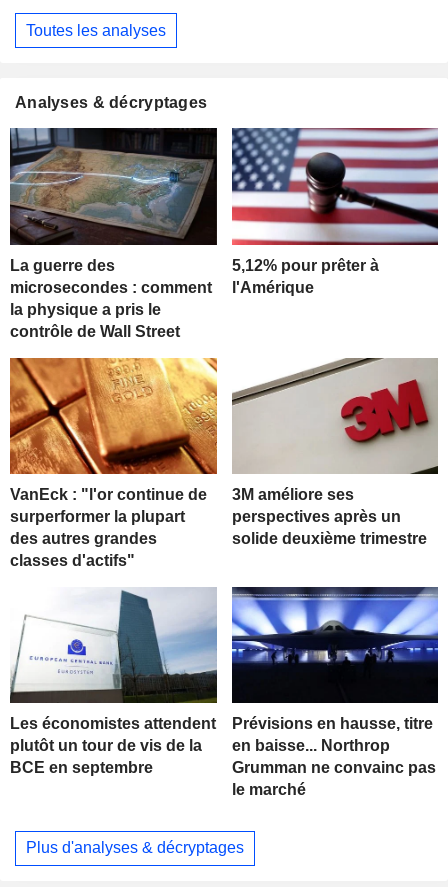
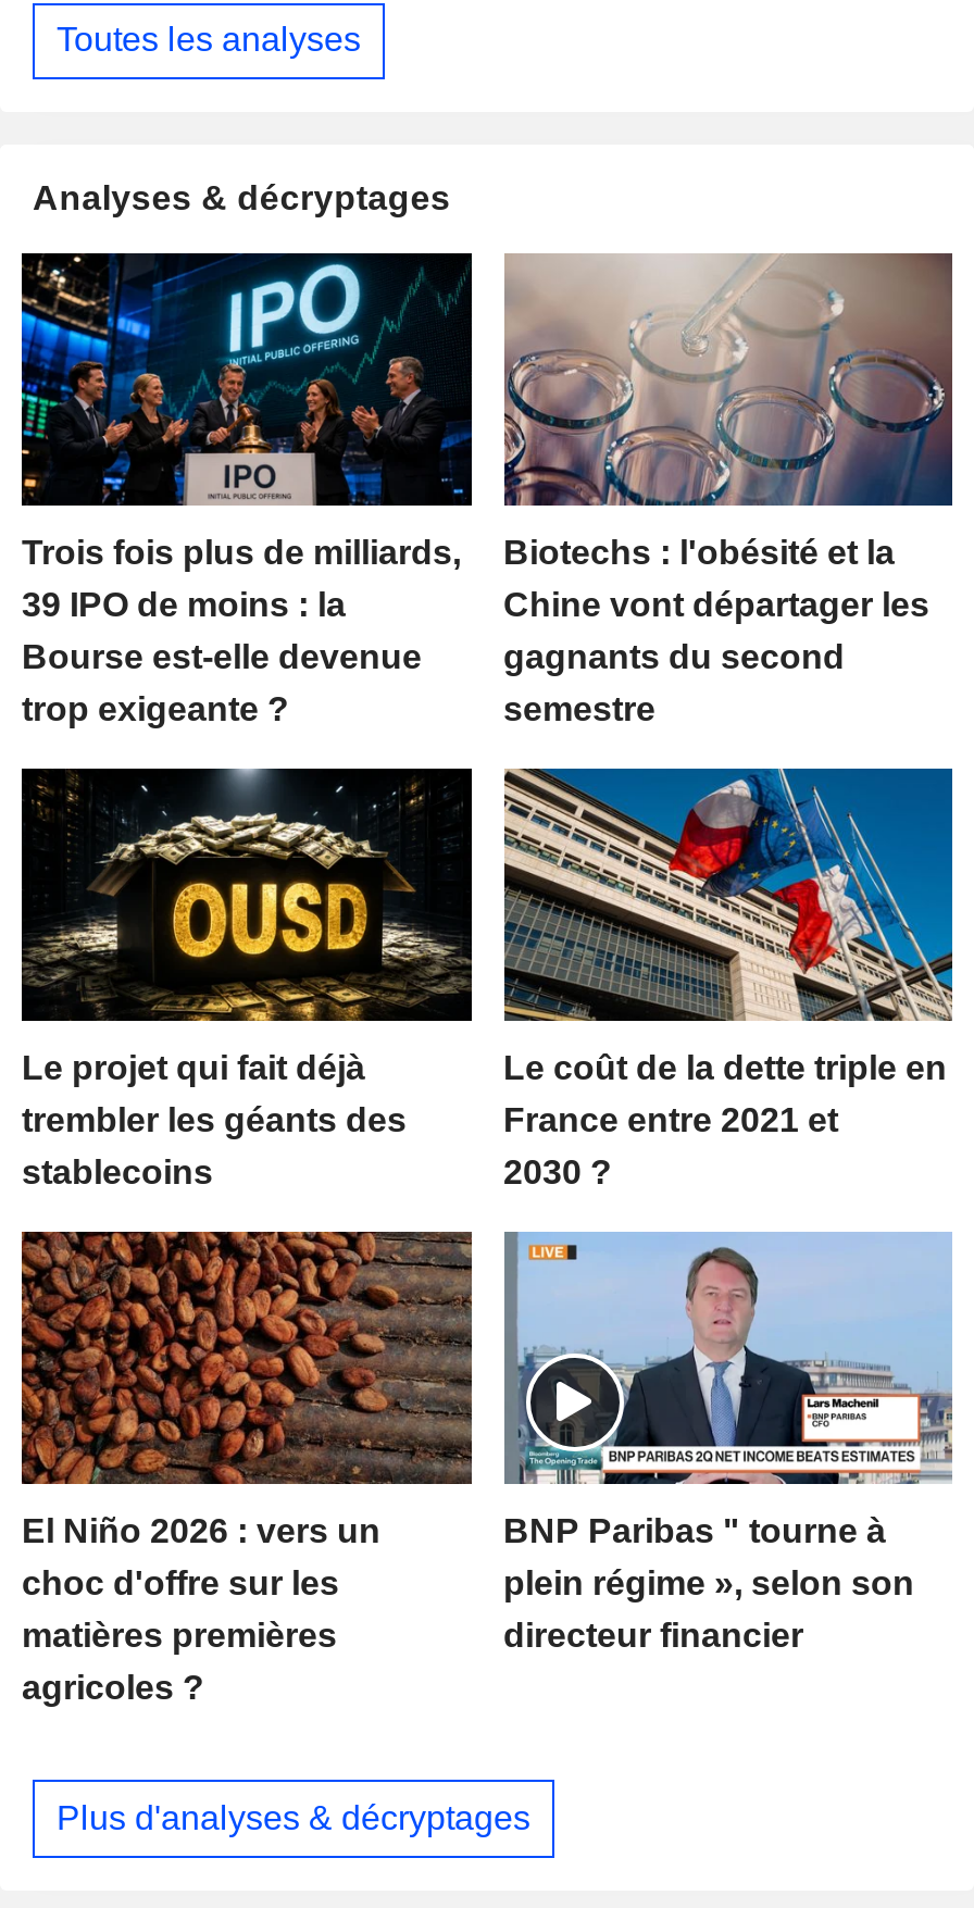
- [image]
- La guerre des
- microsecondes : comment
- la physique a pris le
- contrôle de Wall Street
+ [image]
+ Trois fois plus de milliards,
+ 39 IPO de moins : la
+ Bourse est-elle devenue
+ trop exigeante ?

- [image]
- 5,12% pour prêter à
- l'Amérique
+ [image]
+ Biotechs : l'obésité et la
+ Chine vont départager les
+ gagnants du second
+ semestre

- [image]
- VanEck : "l'or continue de
- surperformer la plupart
- des autres grandes
- classes d'actifs"
+ [image]
+ Le projet qui fait déjà
+ trembler les géants des
+ stablecoins

- [image]
- 3M améliore ses
- perspectives après un
- solide deuxième trimestre
+ [image]
+ Le coût de la dette triple en
+ France entre 2021 et
+ 2030 ?

- [image]
- Les économistes attendent
- plutôt un tour de vis de la
- BCE en septembre
+ [image]
+ El Niño 2026 : vers un
+ choc d'offre sur les
+ matières premières
+ agricoles ?

- [image]
- Prévisions en hausse, titre
- en baisse... Northrop
- Grumman ne convainc pas
- le marché
+ [image]
+ BNP Paribas " tourne à
+ plein régime », selon son
+ directeur financier
